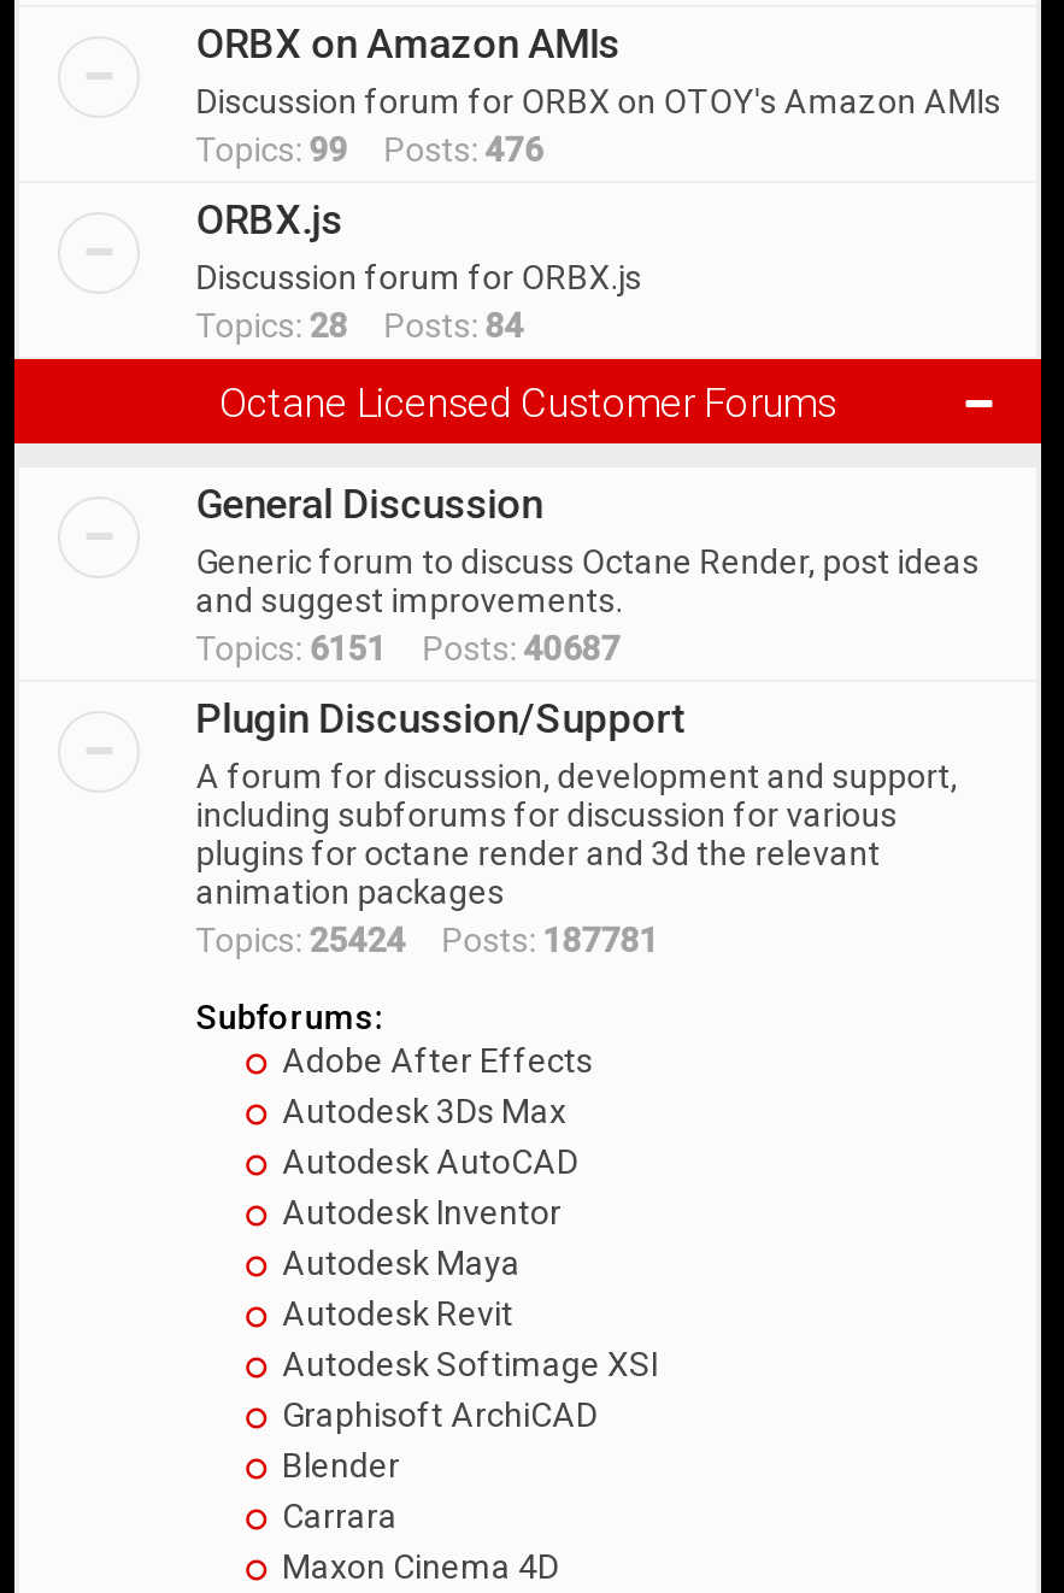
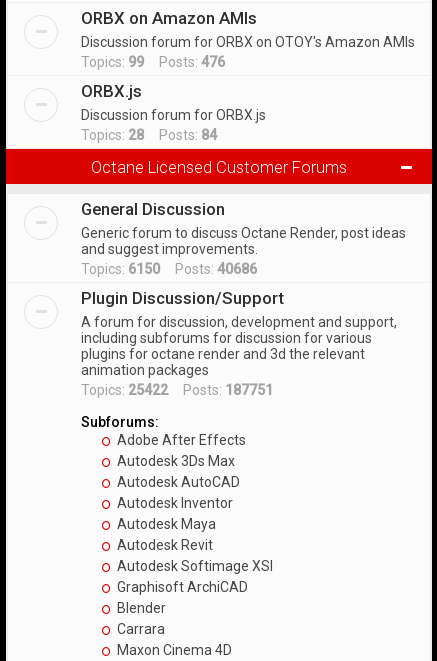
- Topics: 6151 Posts: 40687
+ Topics: 6150 Posts: 40686

- Topics: 25424 Posts: 187781
+ Topics: 25422 Posts: 187751
